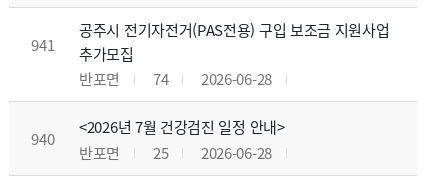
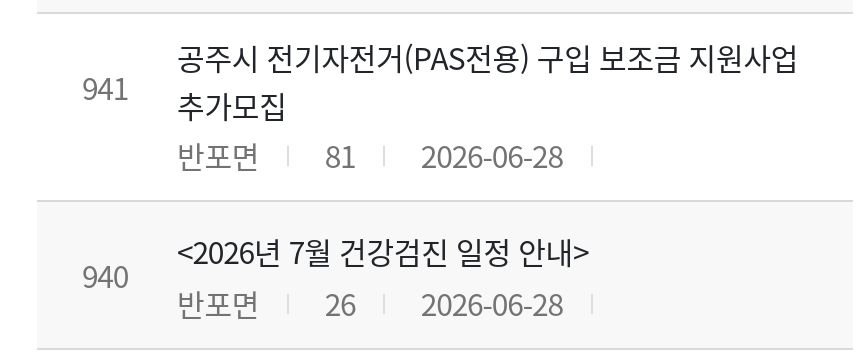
- 반포면 74 2026-06-28
+ 반포면 81 2026-06-28

- 반포면 25 2026-06-28
+ 반포면 26 2026-06-28
